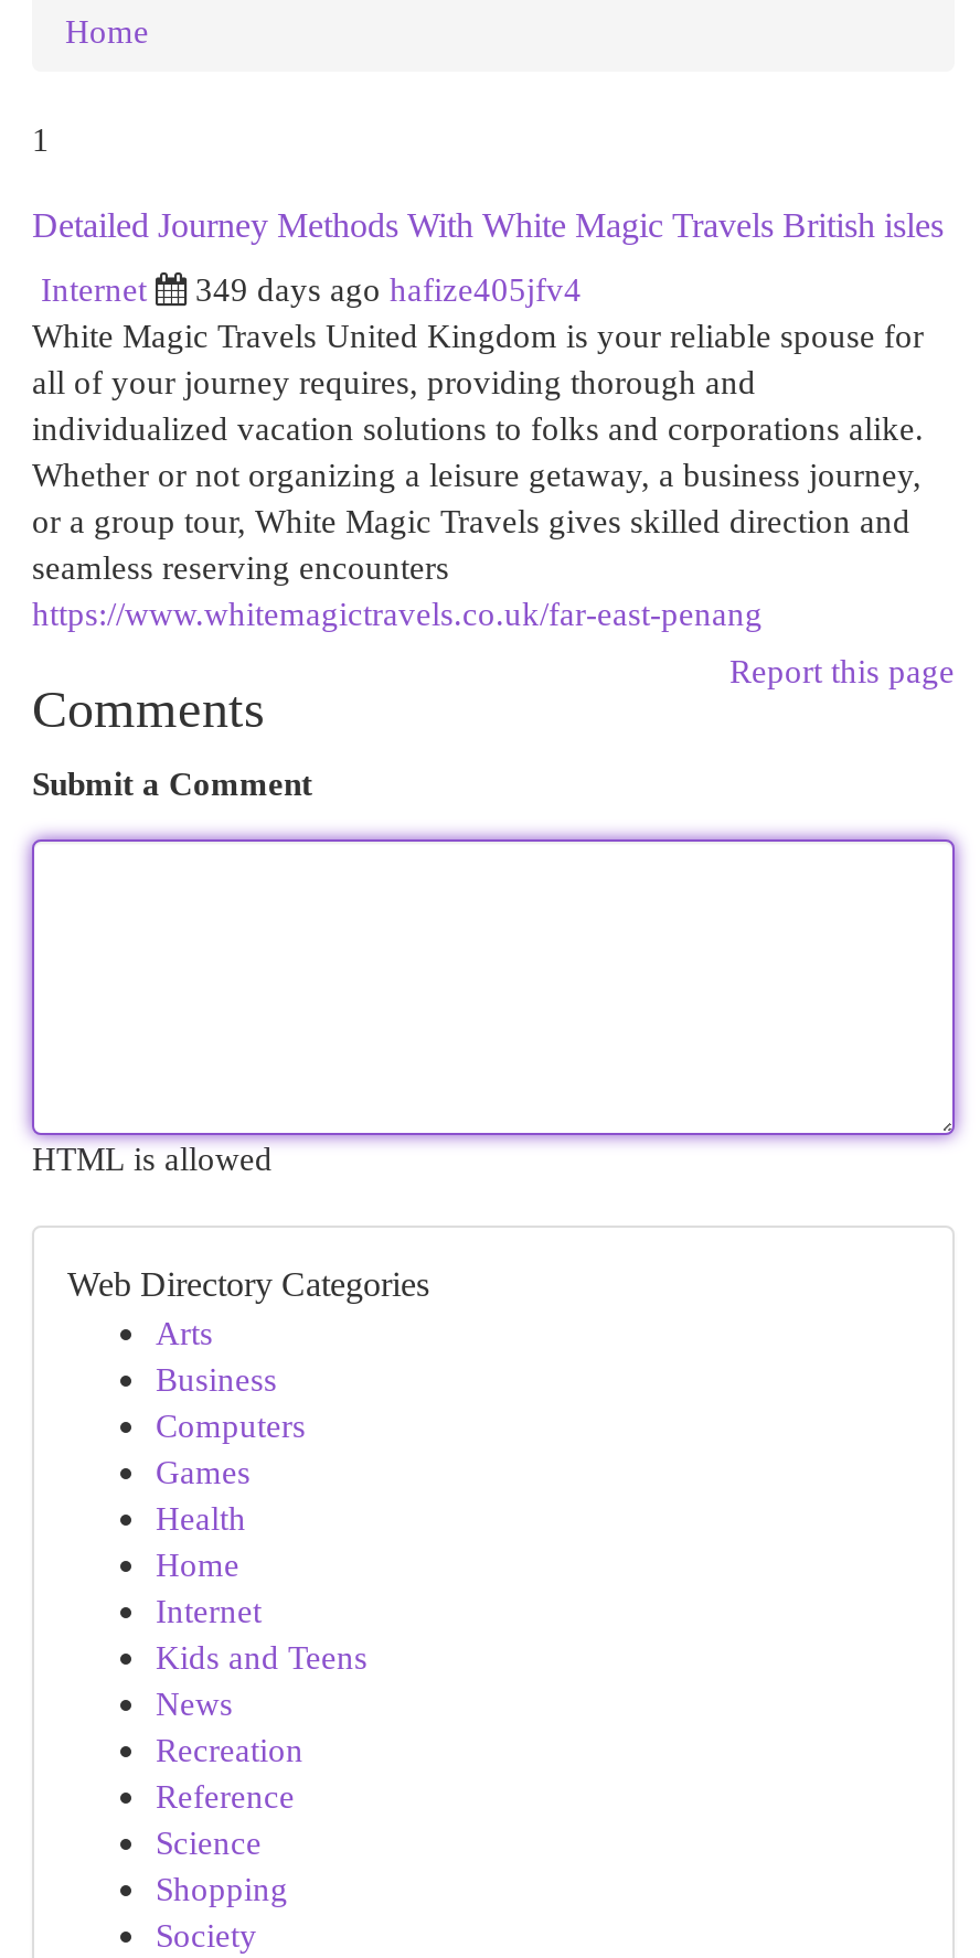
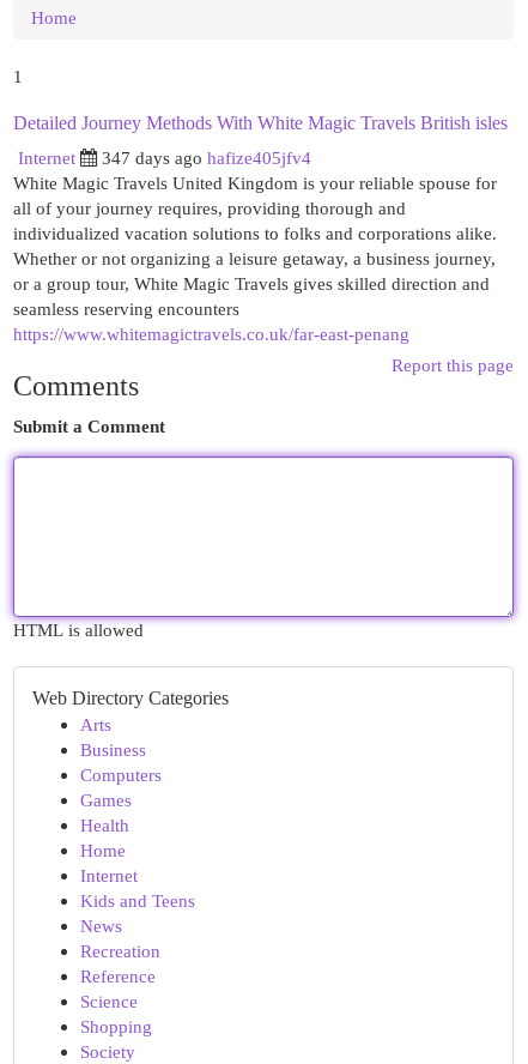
- 349 days ago hafize405jfv4
+ 347 days ago hafize405jfv4
